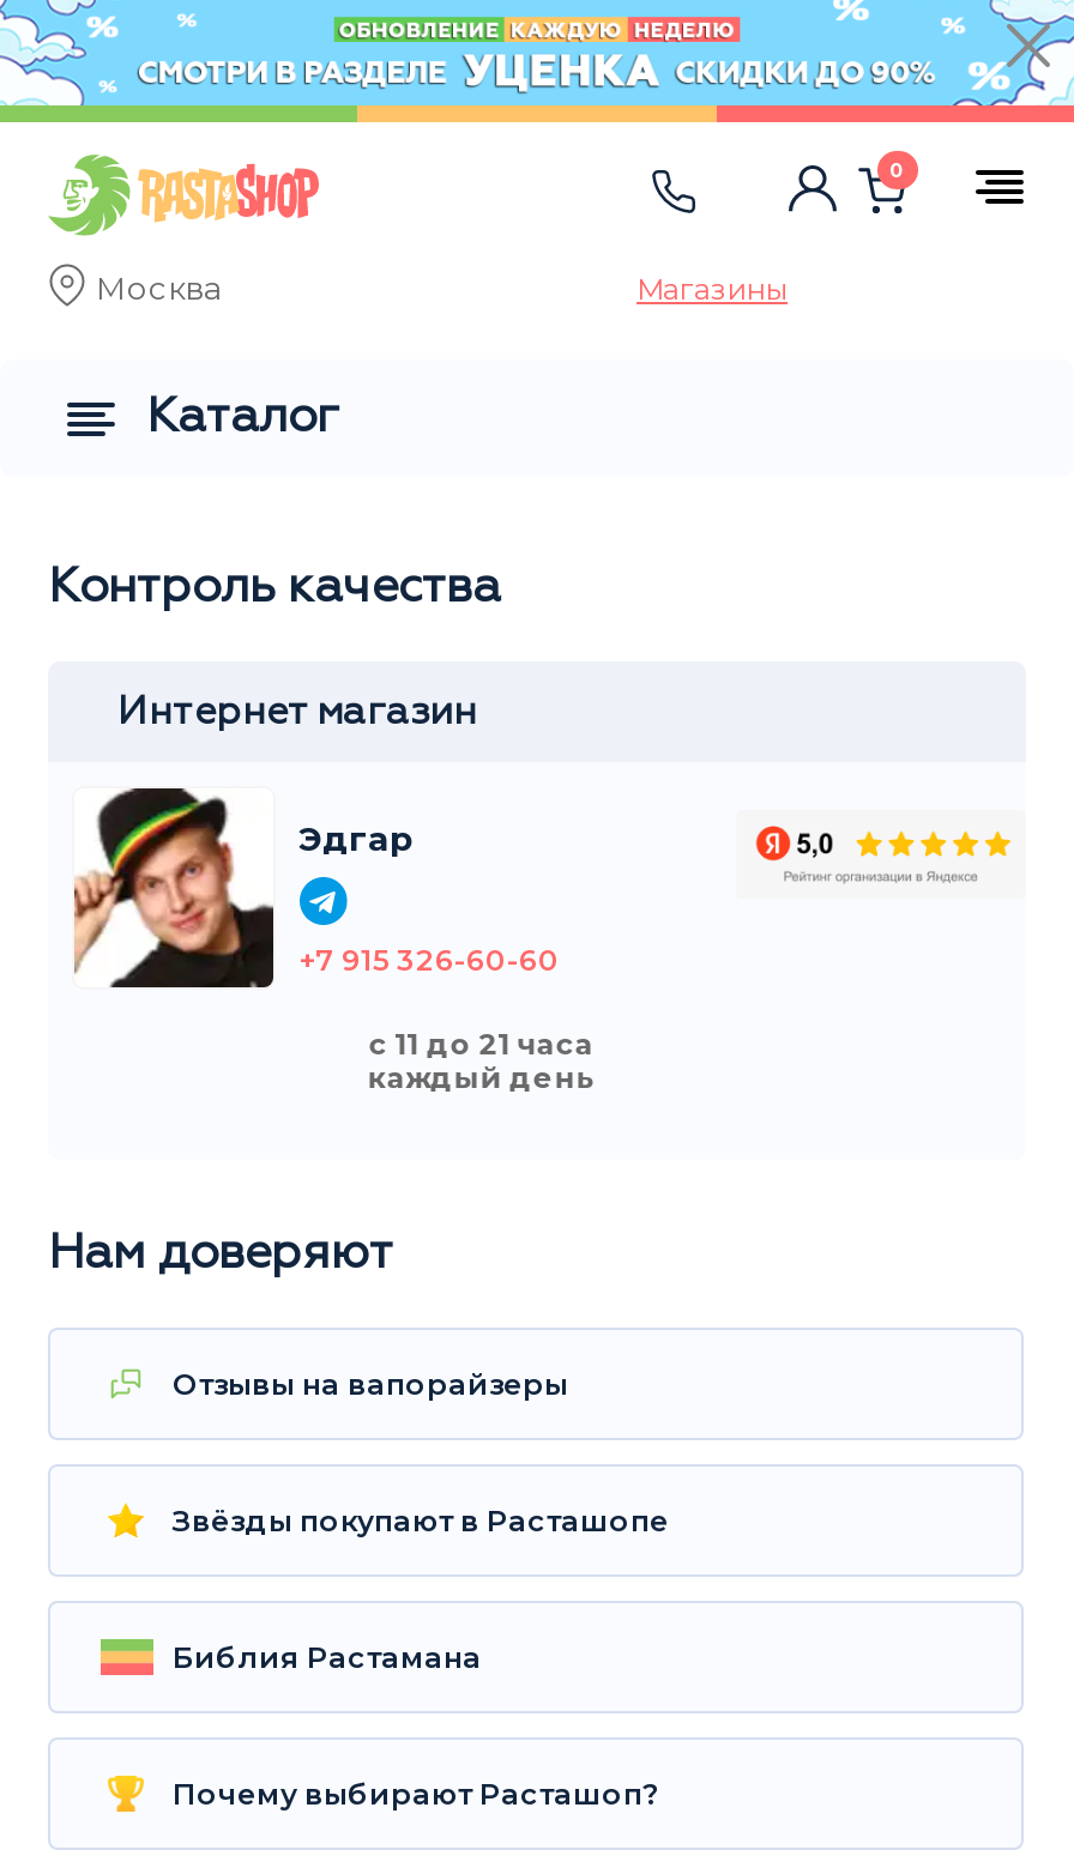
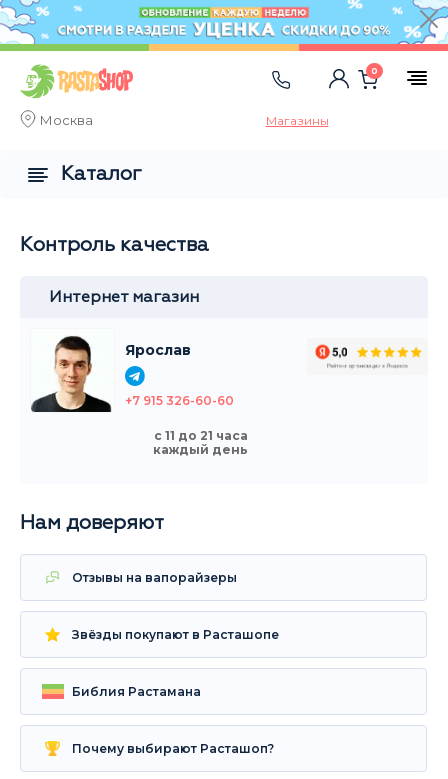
- [image]
- Эдгар
+ [image]
+ Ярослав
